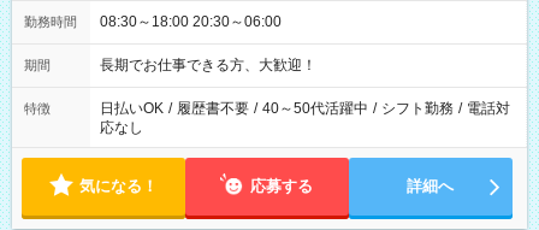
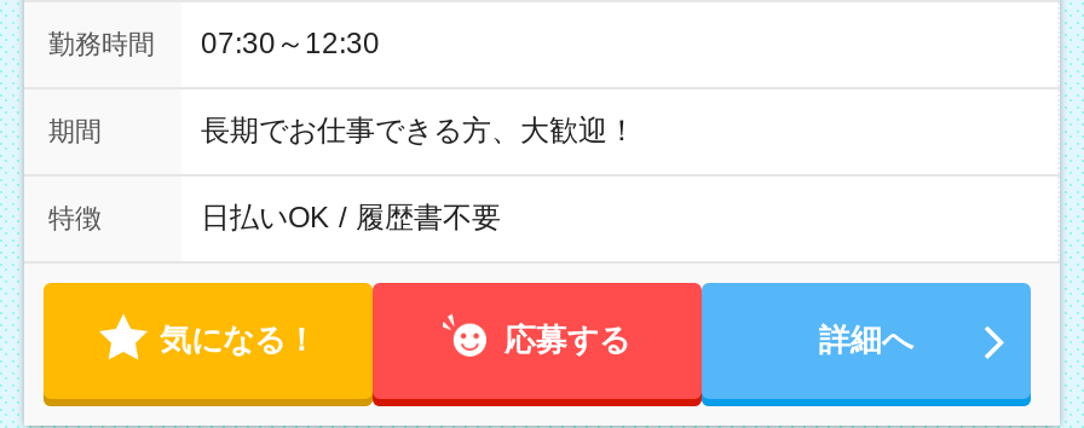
- 勤務時間 08:30～18:00 20:30～06:00
+ 勤務時間 07:30～12:30

- 日払いOK / 履歴書不要 / 40～50代活躍中 / シフト勤務 / 電話対
- 応なし
+ 日払いOK / 履歴書不要
